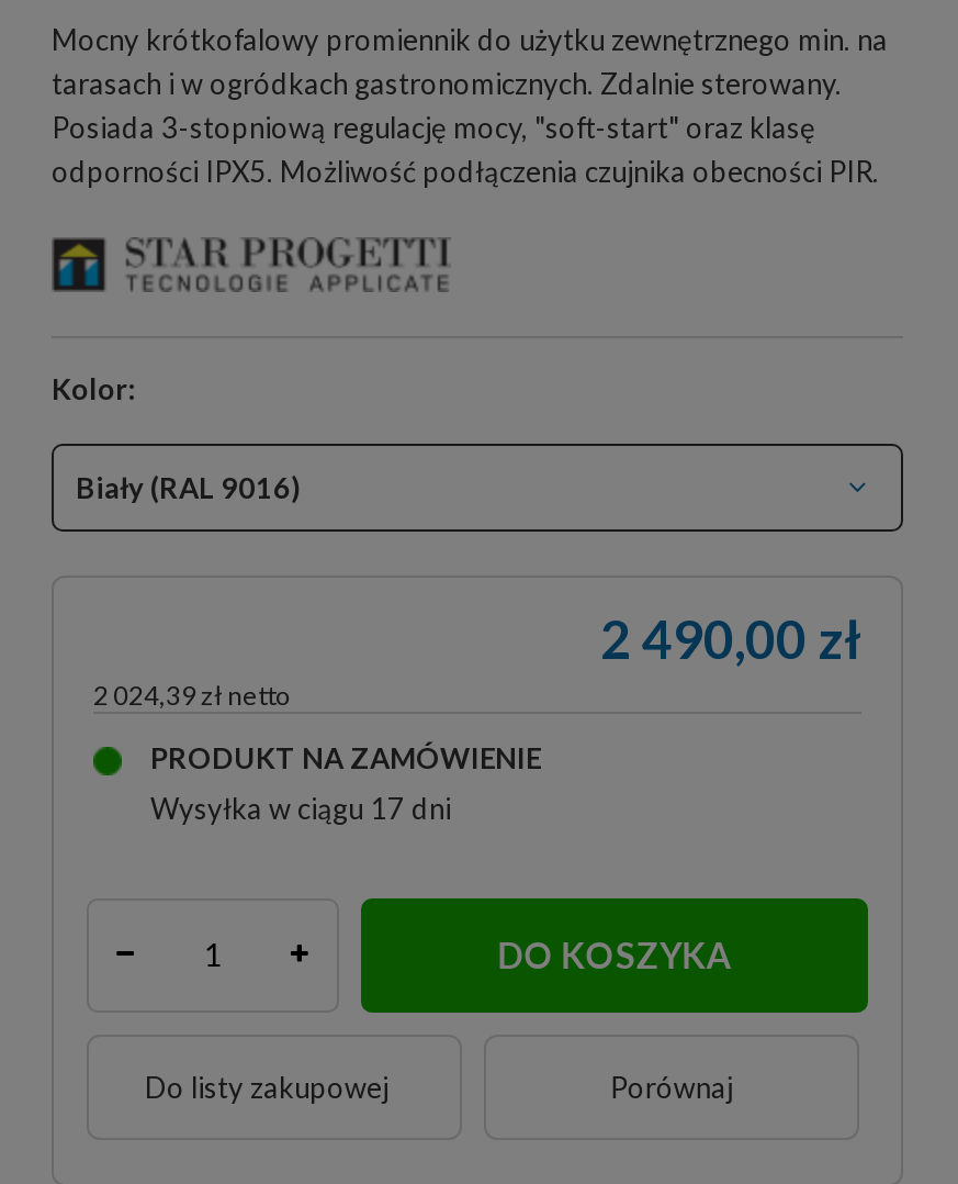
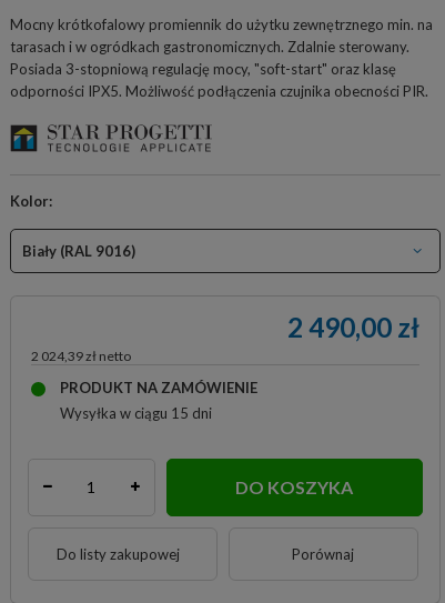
- Wysyłka w ciągu 17 dni
+ Wysyłka w ciągu 15 dni
